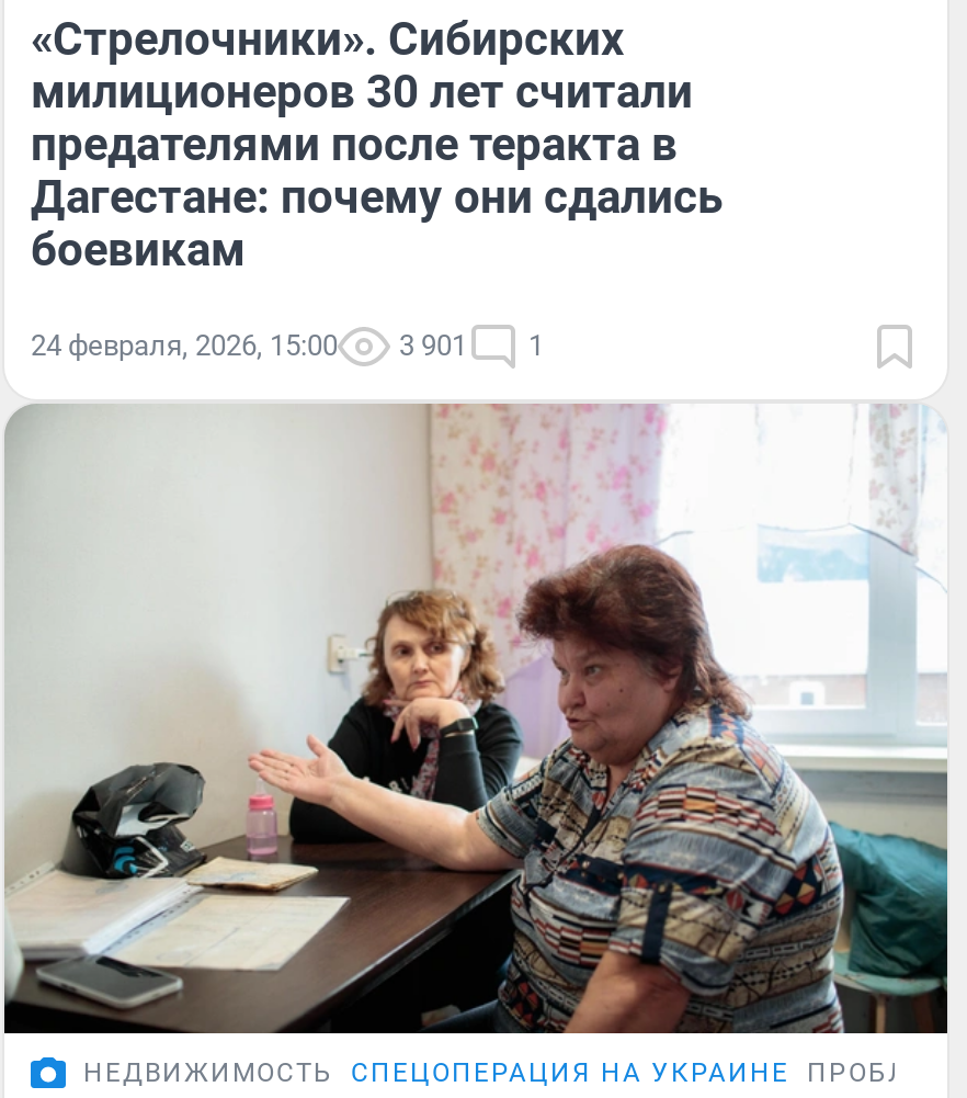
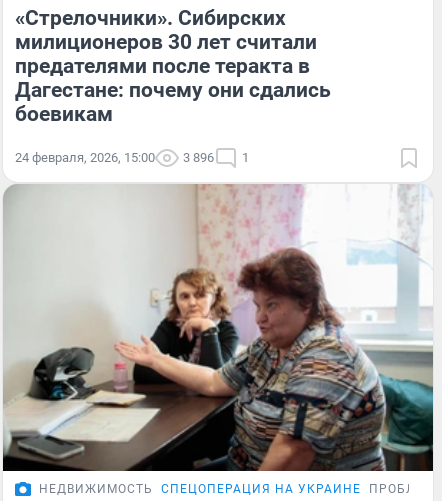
- 24 февраля, 2026, 15:00 3 901 1
+ 24 февраля, 2026, 15:00 3 896 1
